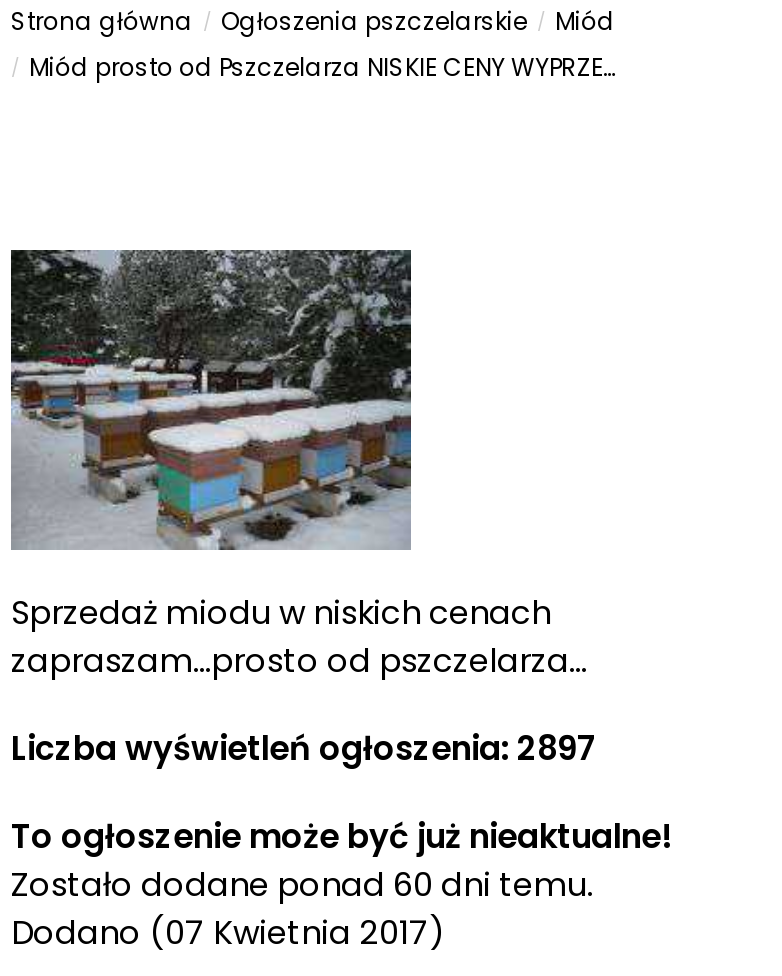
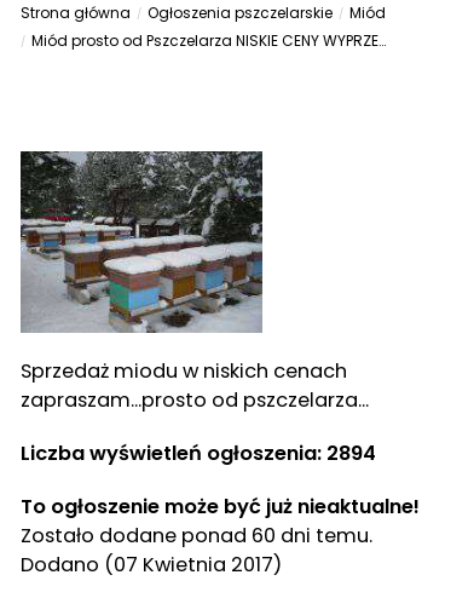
- Liczba wyświetleń ogłoszenia: 2897
+ Liczba wyświetleń ogłoszenia: 2894
